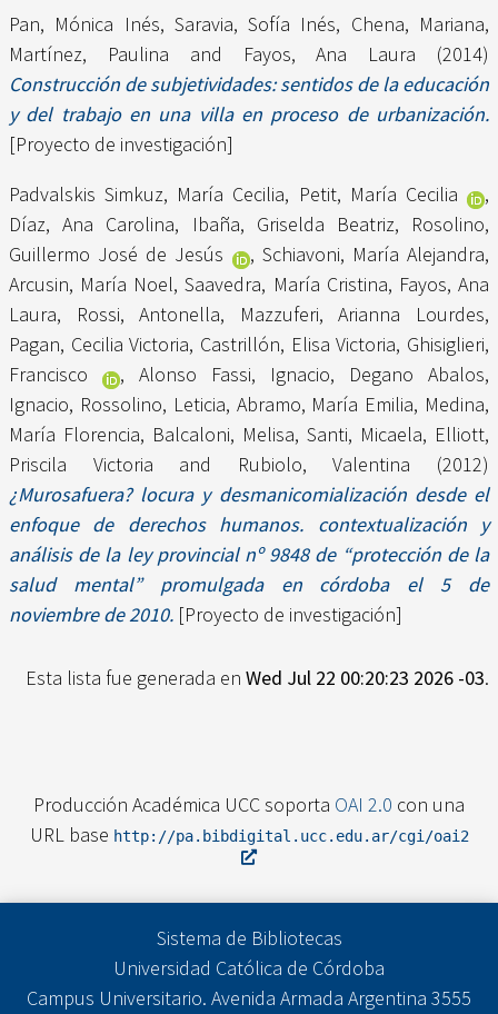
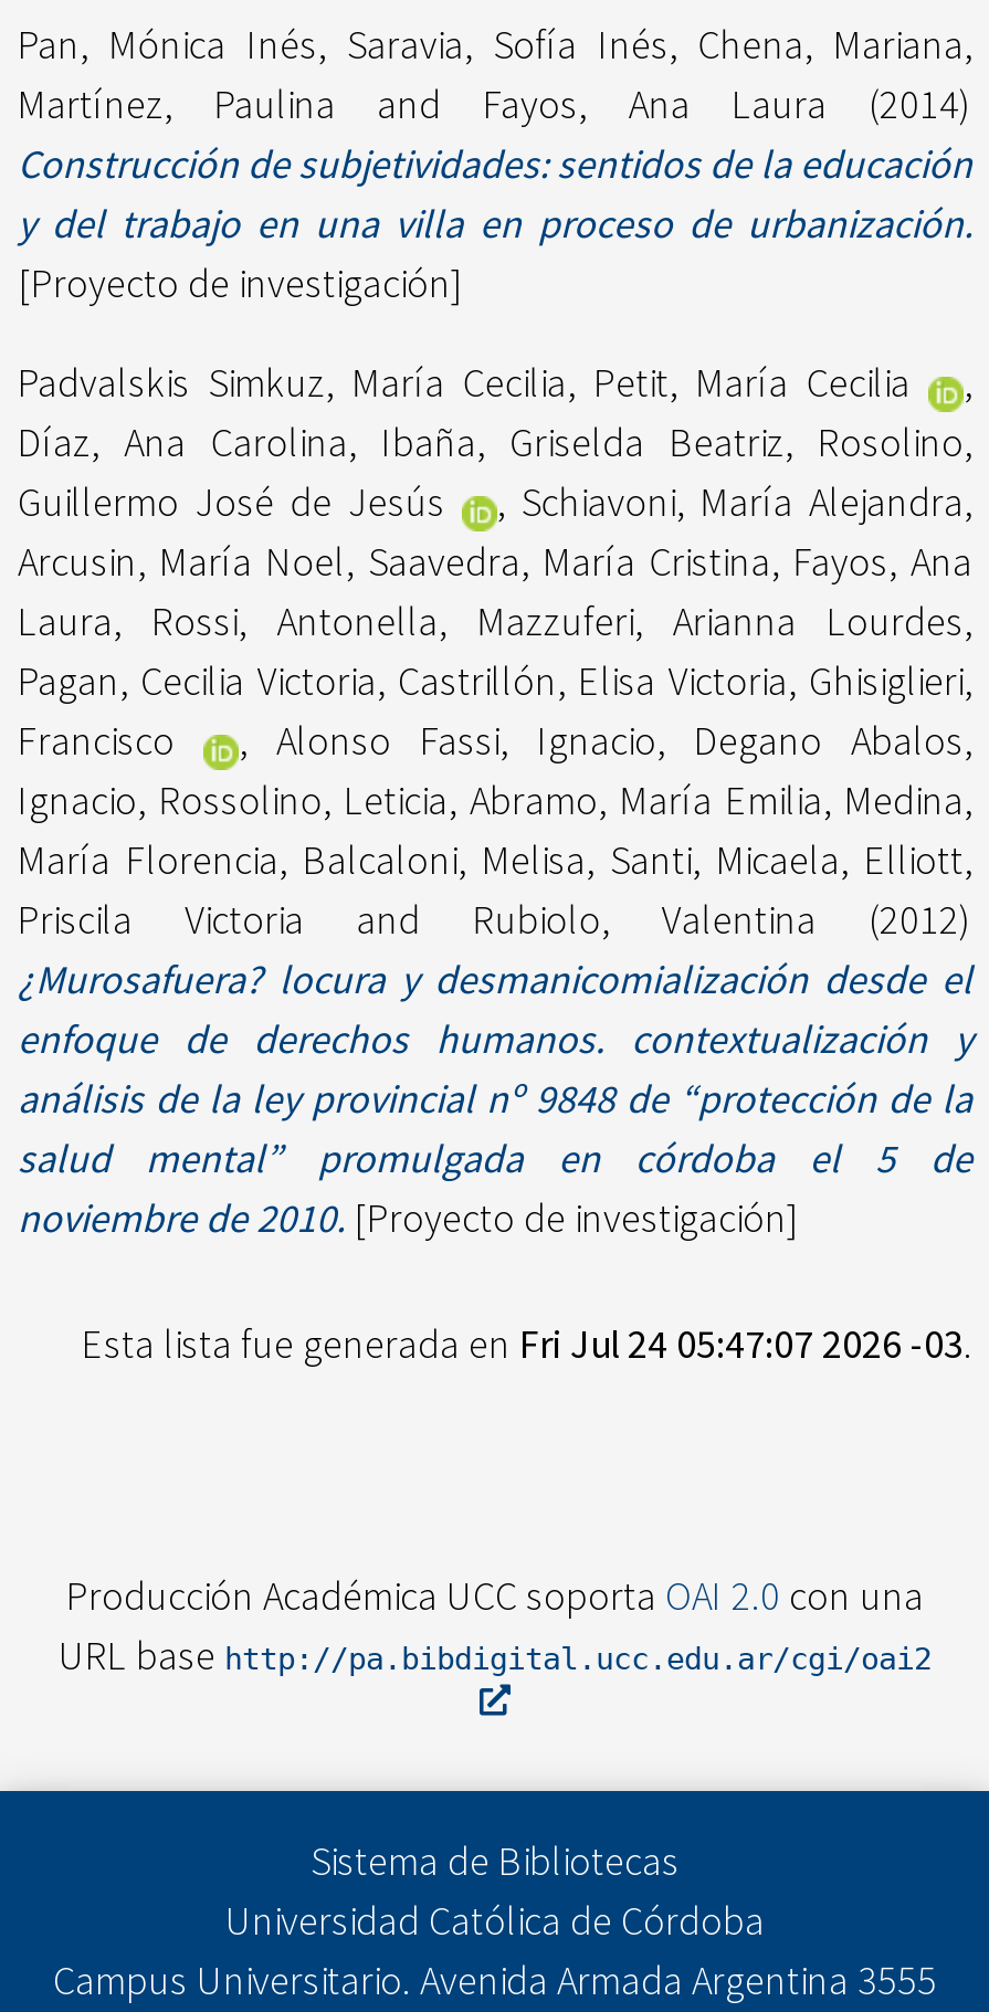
- Esta lista fue generada en Wed Jul 22 00:20:23 2026 -03.
+ Esta lista fue generada en Fri Jul 24 05:47:07 2026 -03.
